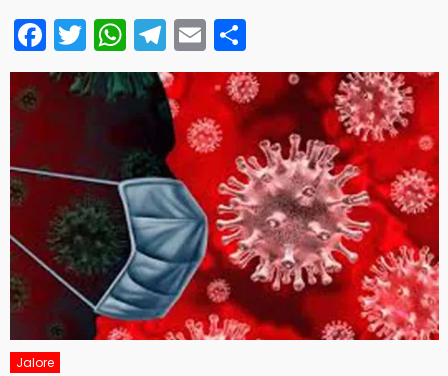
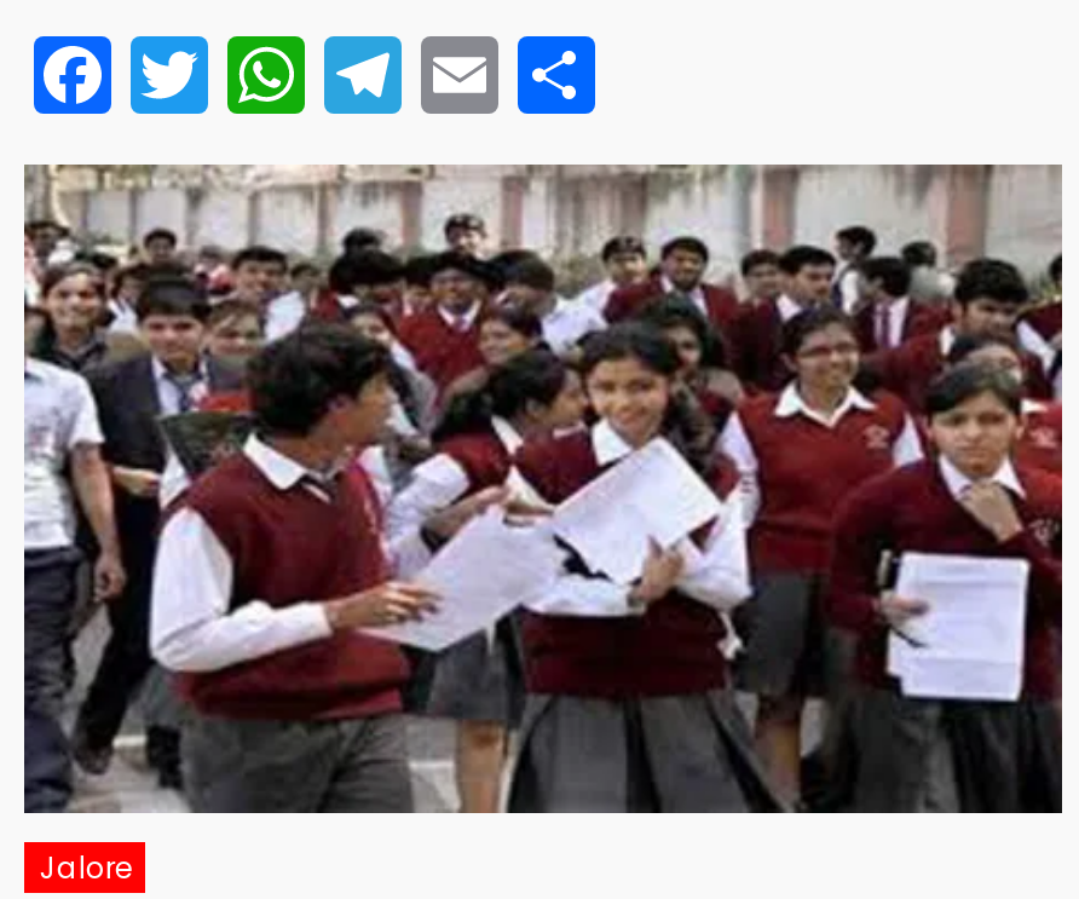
- [image]
+ [image]
